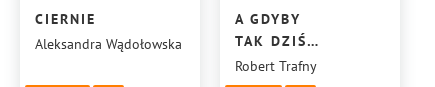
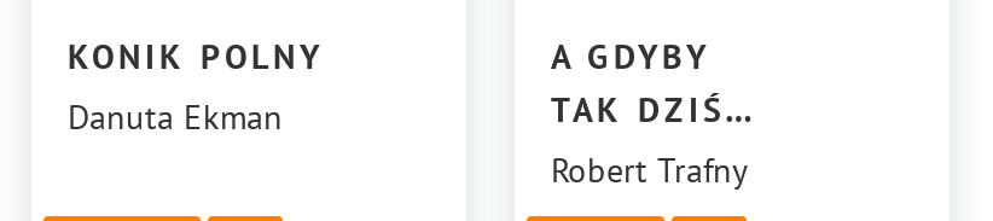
- CIERNIE
- Aleksandra Wądołowska
+ KONIK POLNY
+ Danuta Ekman
